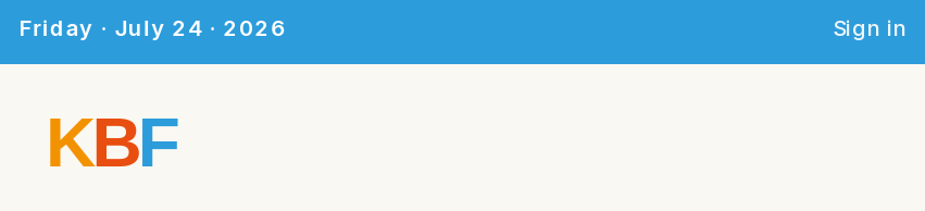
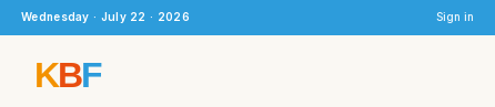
- Friday · July 24 · 2026
+ Wednesday · July 22 · 2026
